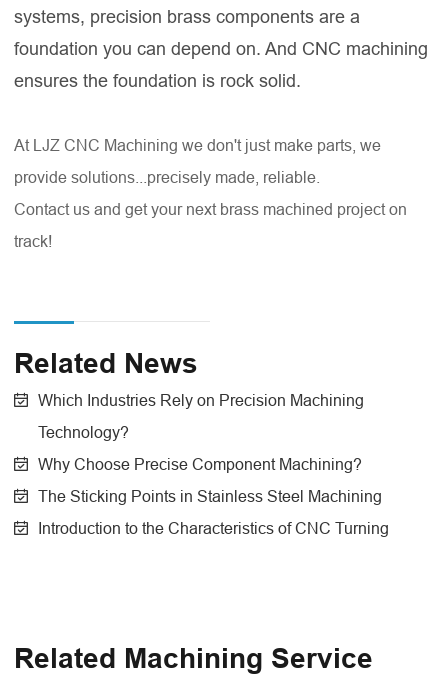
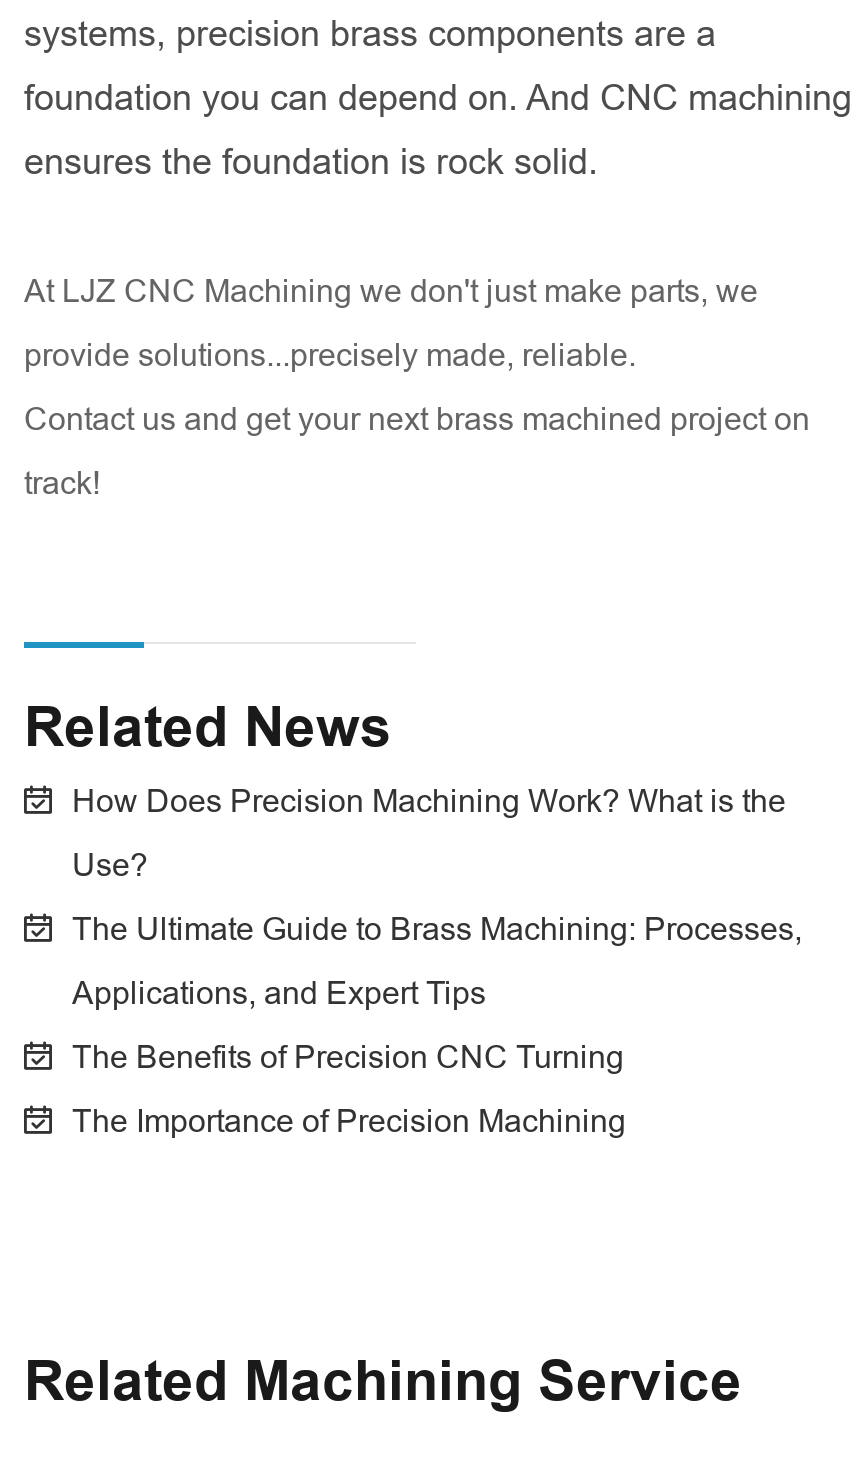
- Which Industries Rely on Precision Machining
- Technology?
- Why Choose Precise Component Machining?
- The Sticking Points in Stainless Steel Machining
- Introduction to the Characteristics of CNC Turning
+ How Does Precision Machining Work? What is the
+ Use?
+ The Ultimate Guide to Brass Machining: Processes,
+ Applications, and Expert Tips
+ The Benefits of Precision CNC Turning
+ The Importance of Precision Machining
